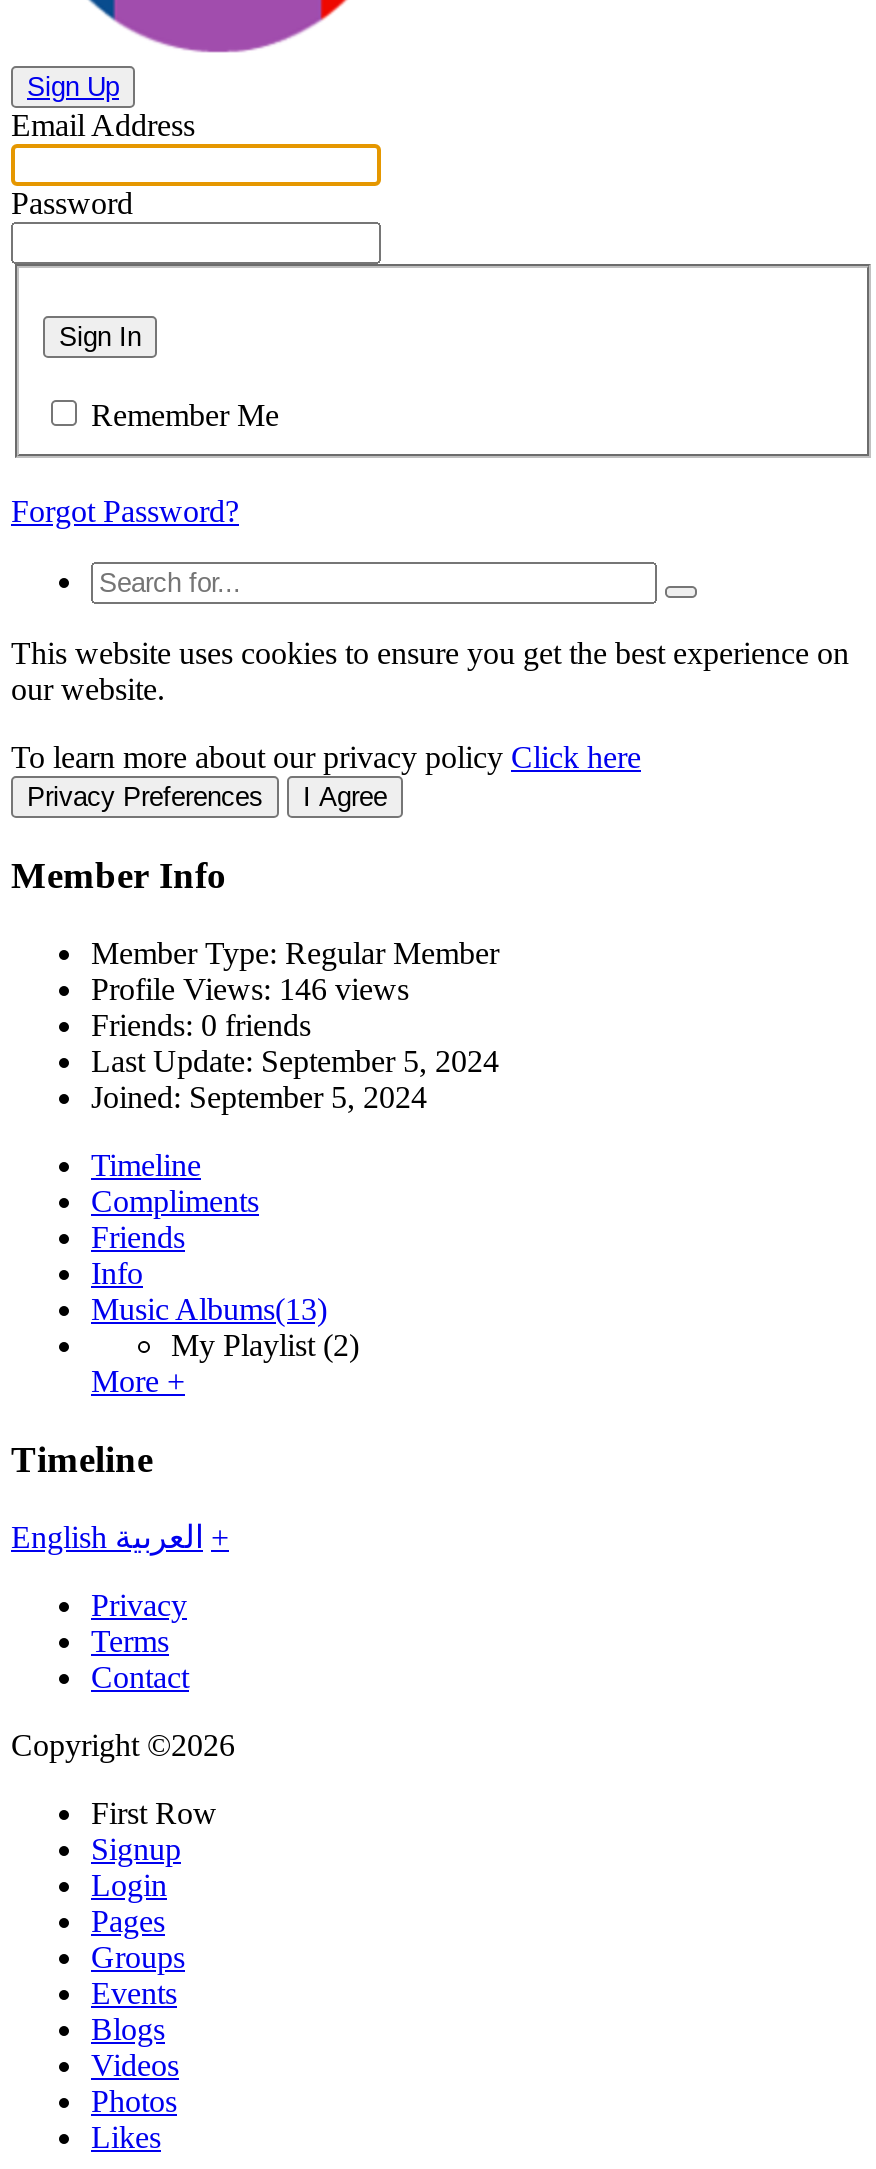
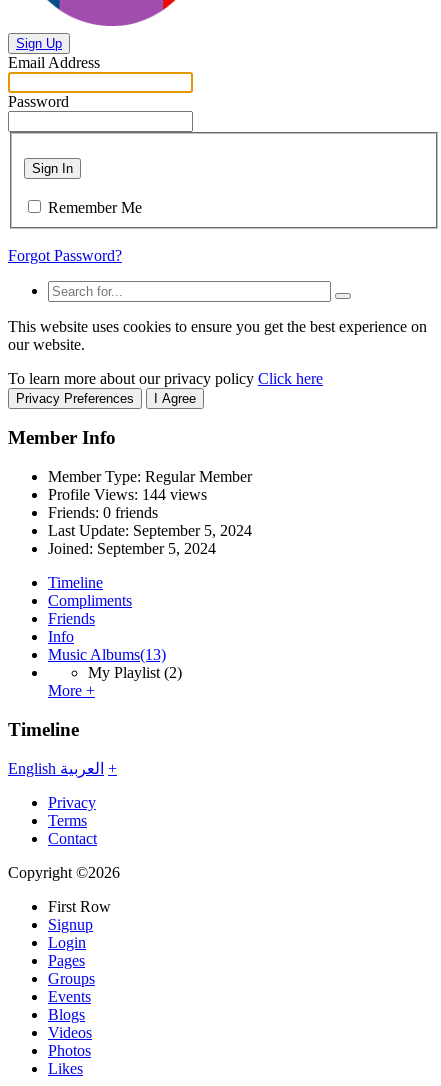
- Profile Views: 146 views
+ Profile Views: 144 views
